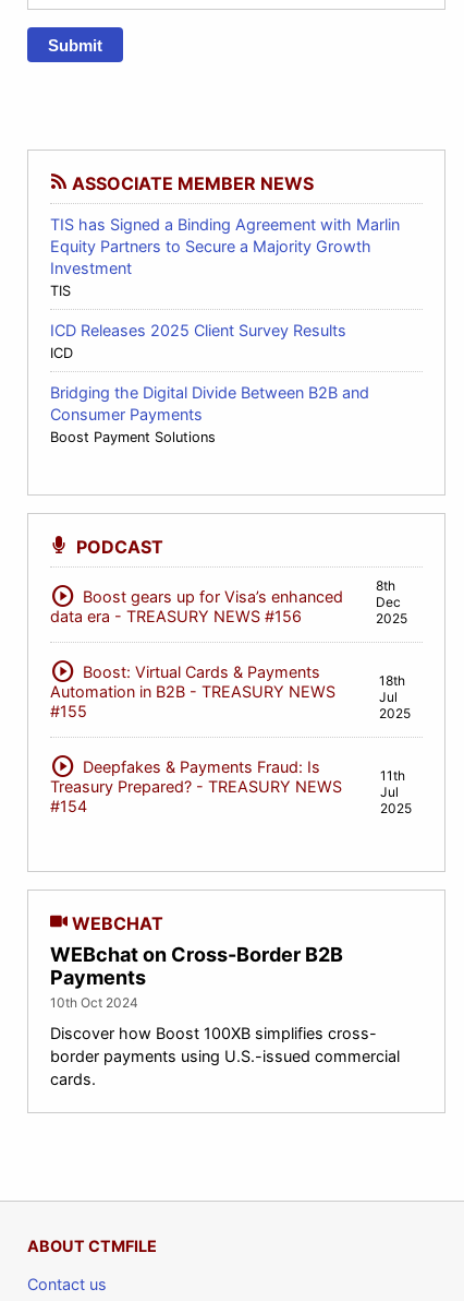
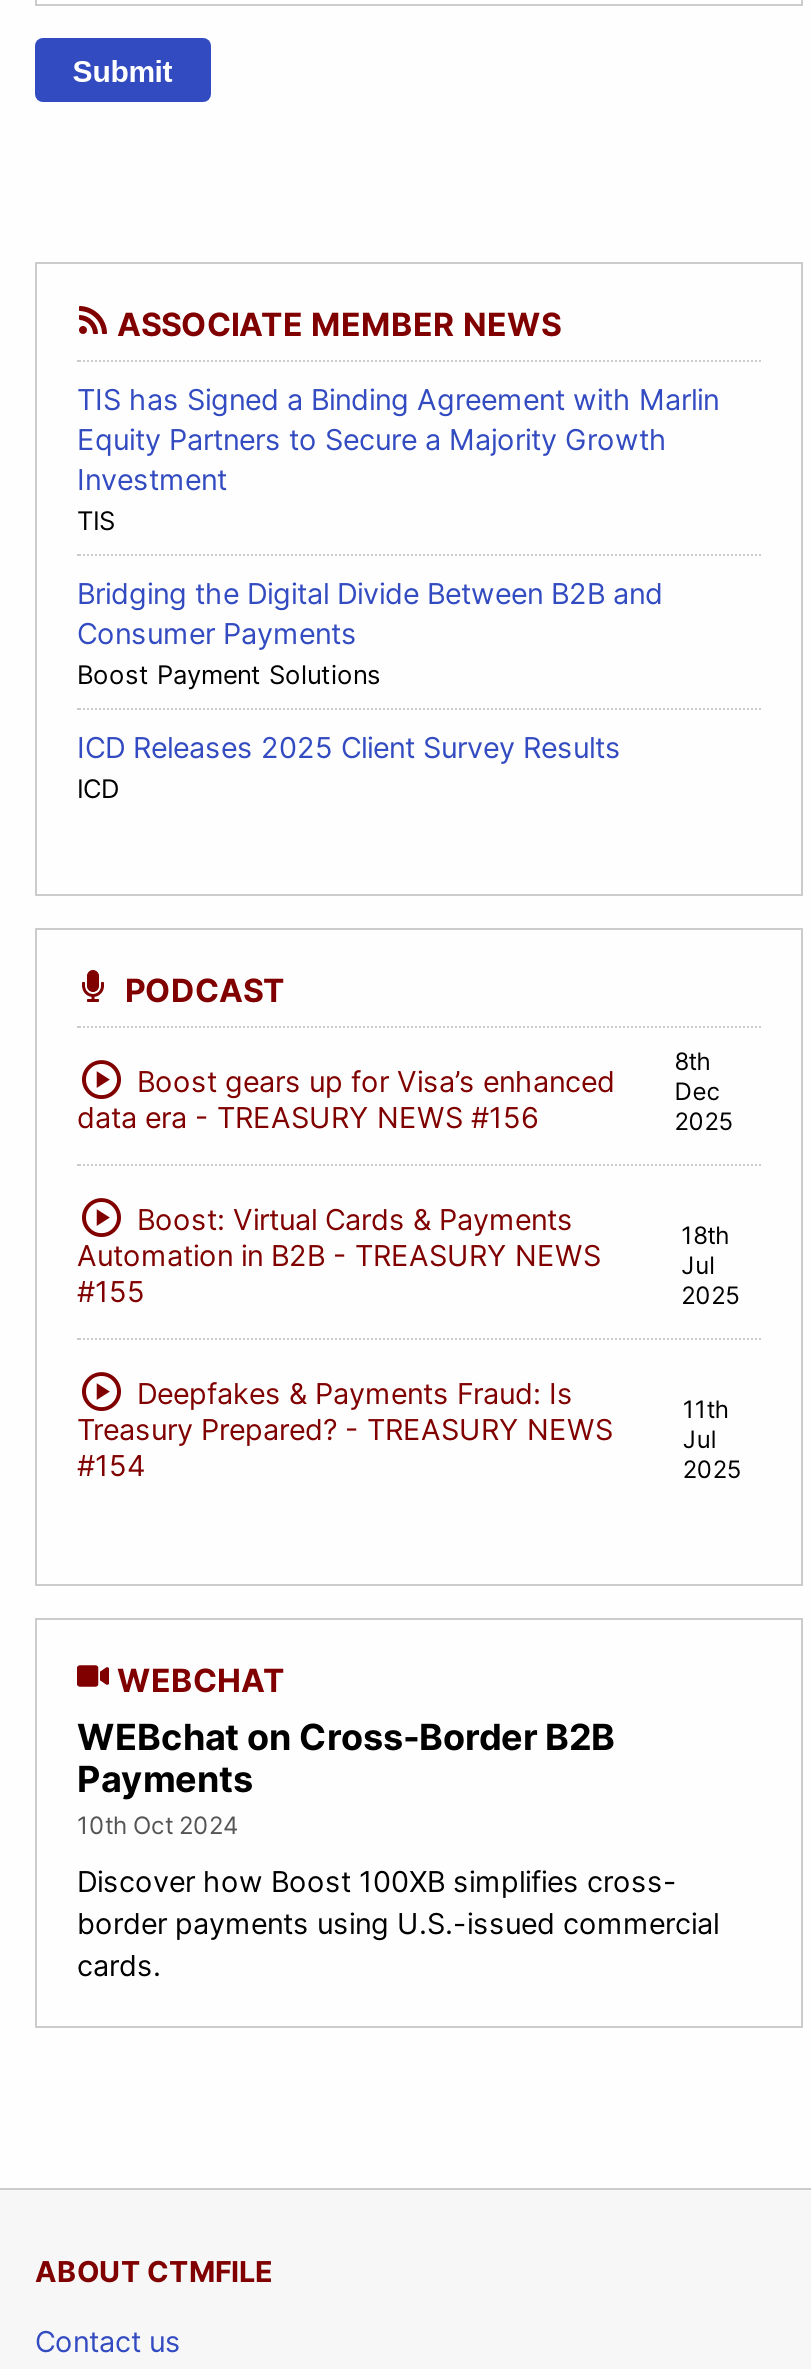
moved down: ICD Releases 2025 Client Survey Results | ICD

moved up: Bridging the Digital Divide Between B2B and | Consumer Payments | Boost Payment Solutions
